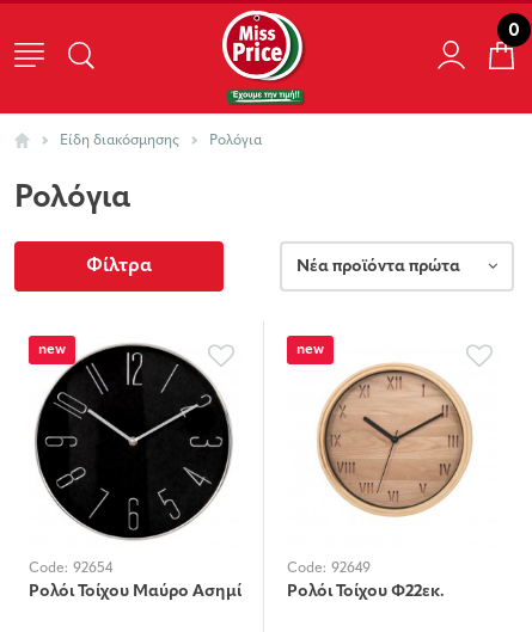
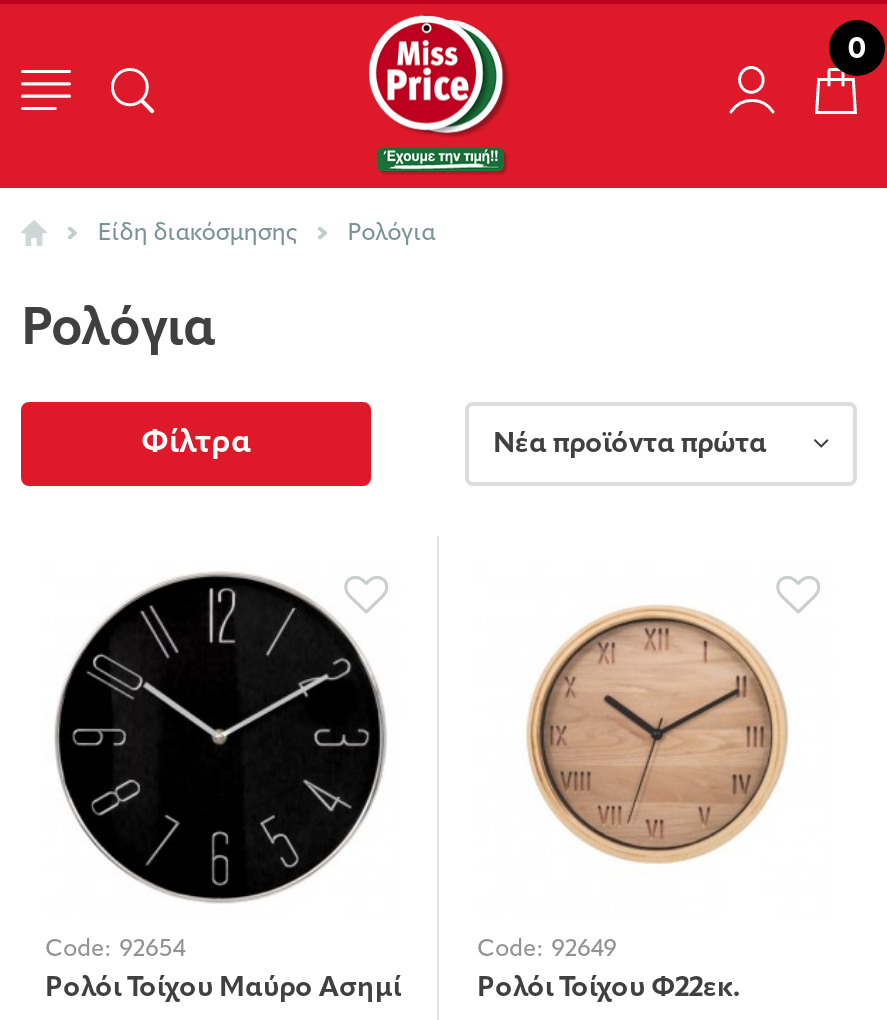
- new

- new
